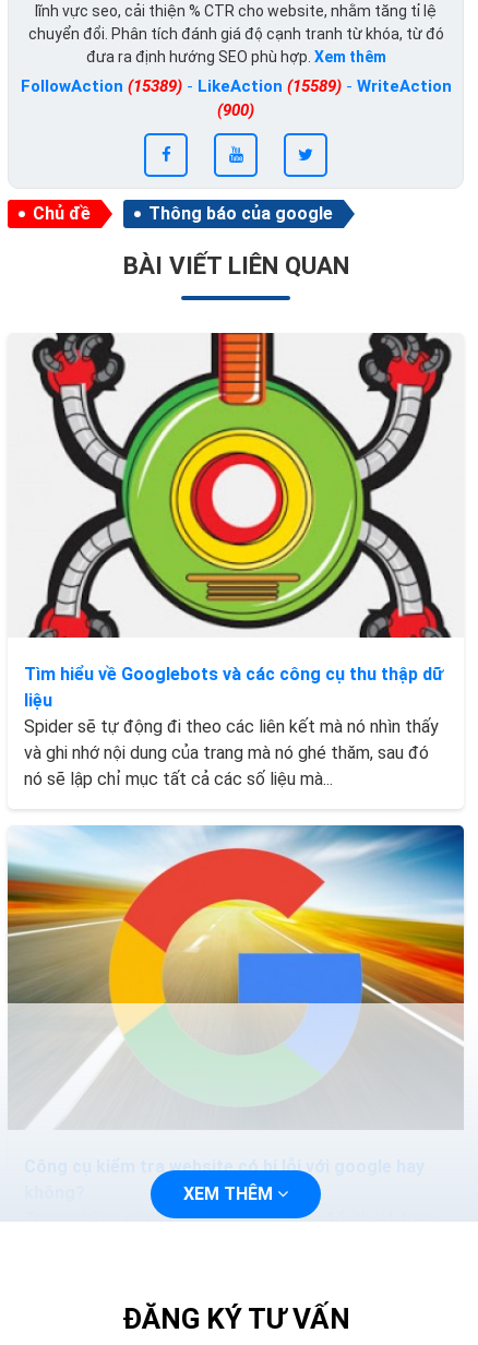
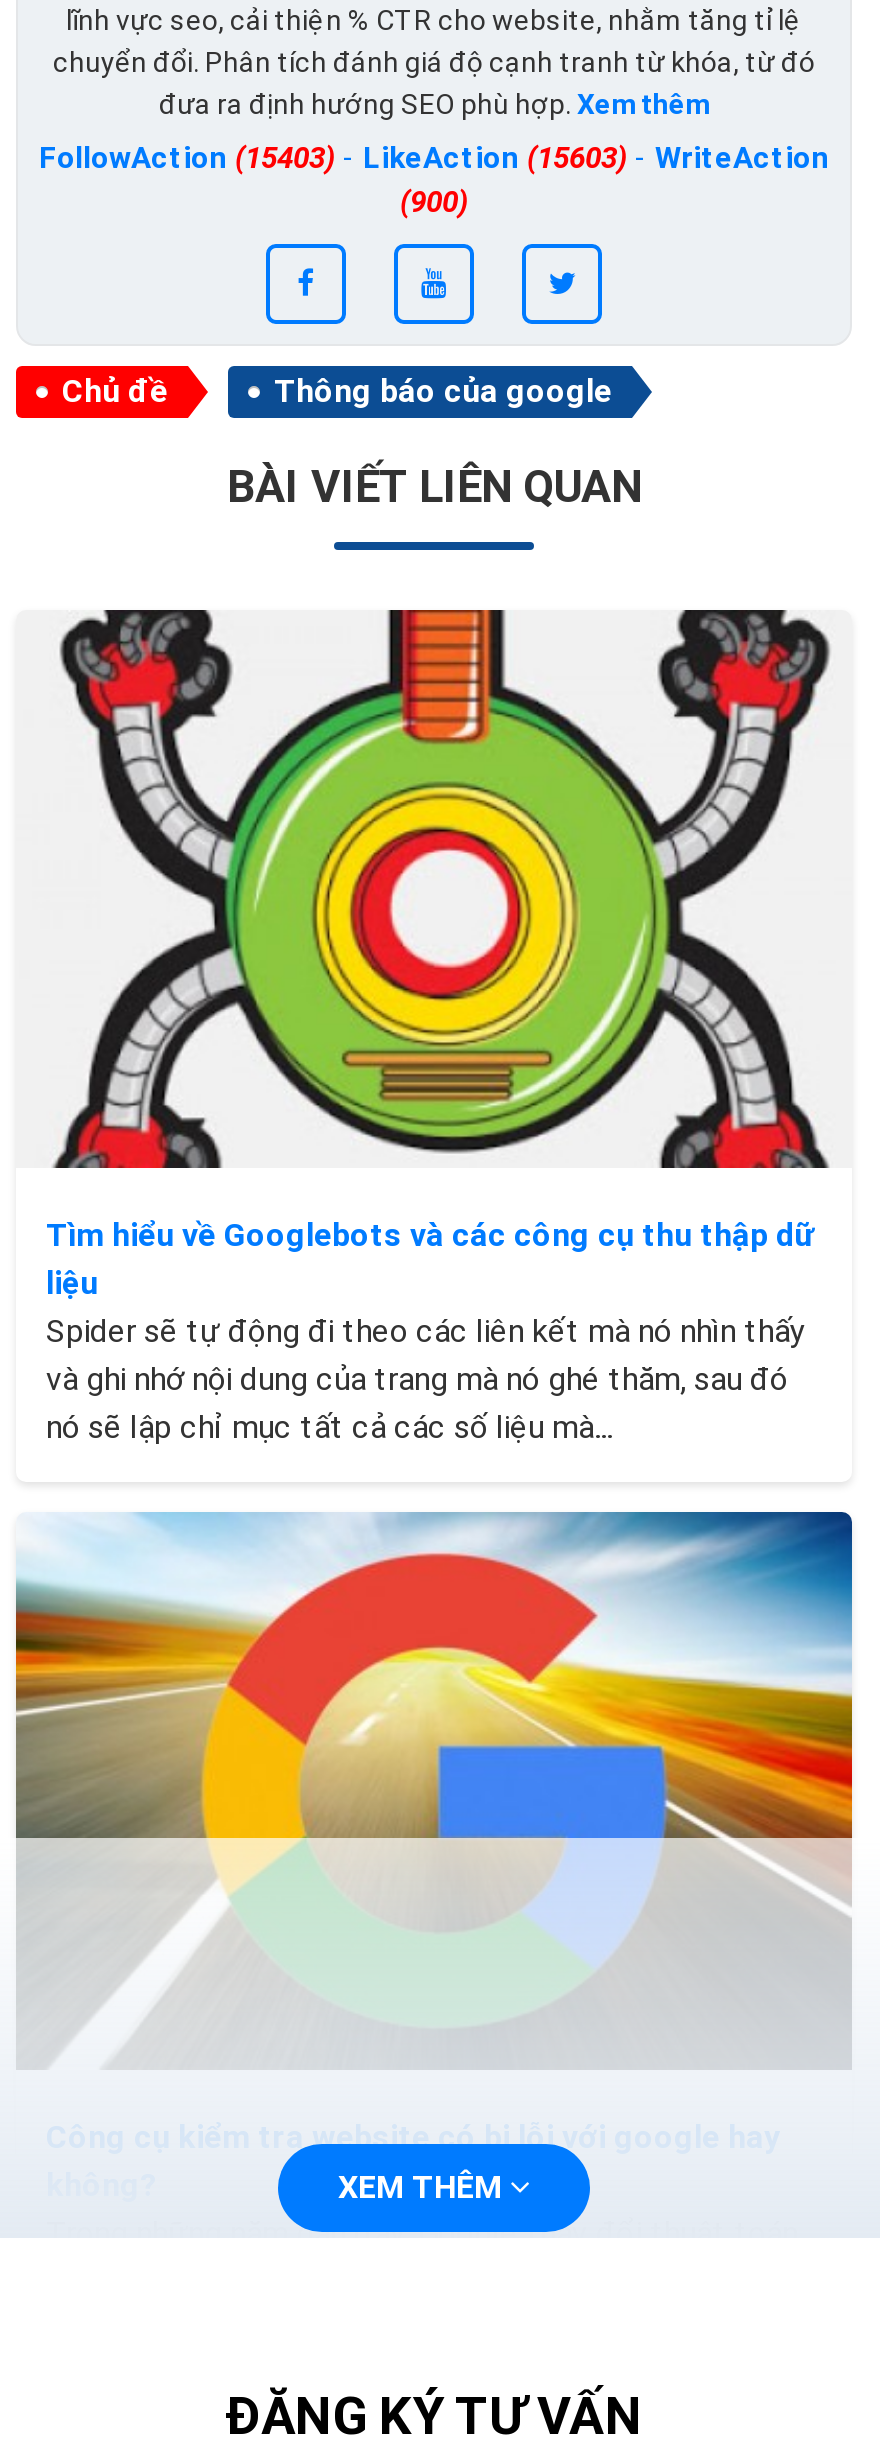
- FollowAction (15389) - LikeAction (15589) - WriteAction
+ FollowAction (15403) - LikeAction (15603) - WriteAction
